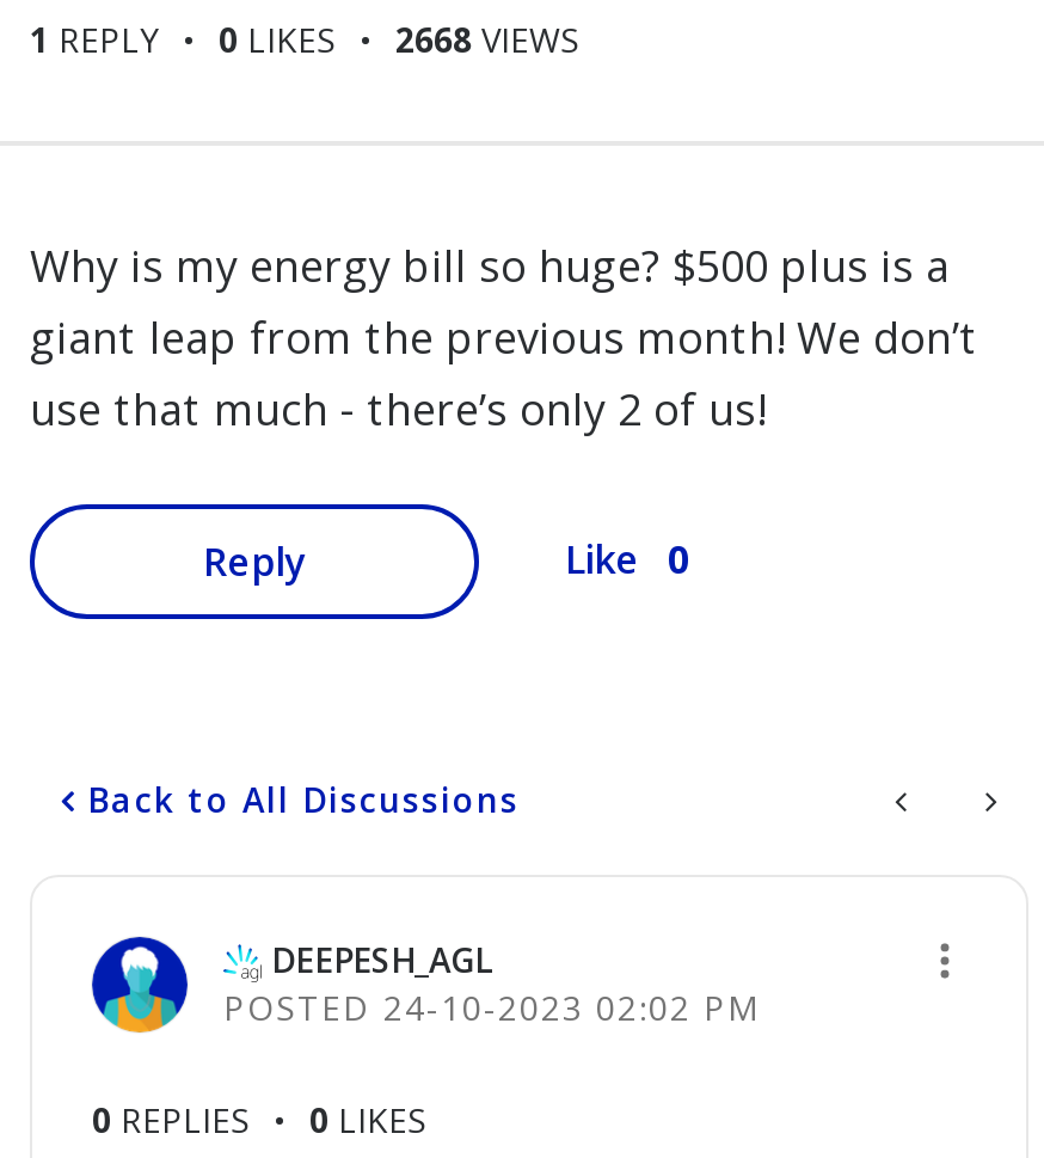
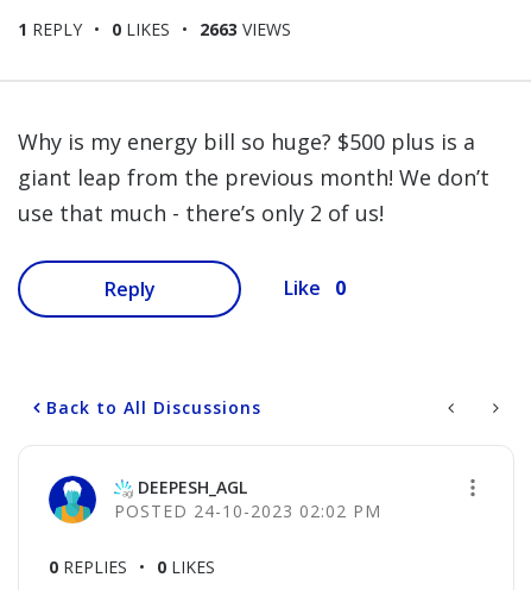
- 1 REPLY 0 LIKES 2668 VIEWS
+ 1 REPLY 0 LIKES 2663 VIEWS
